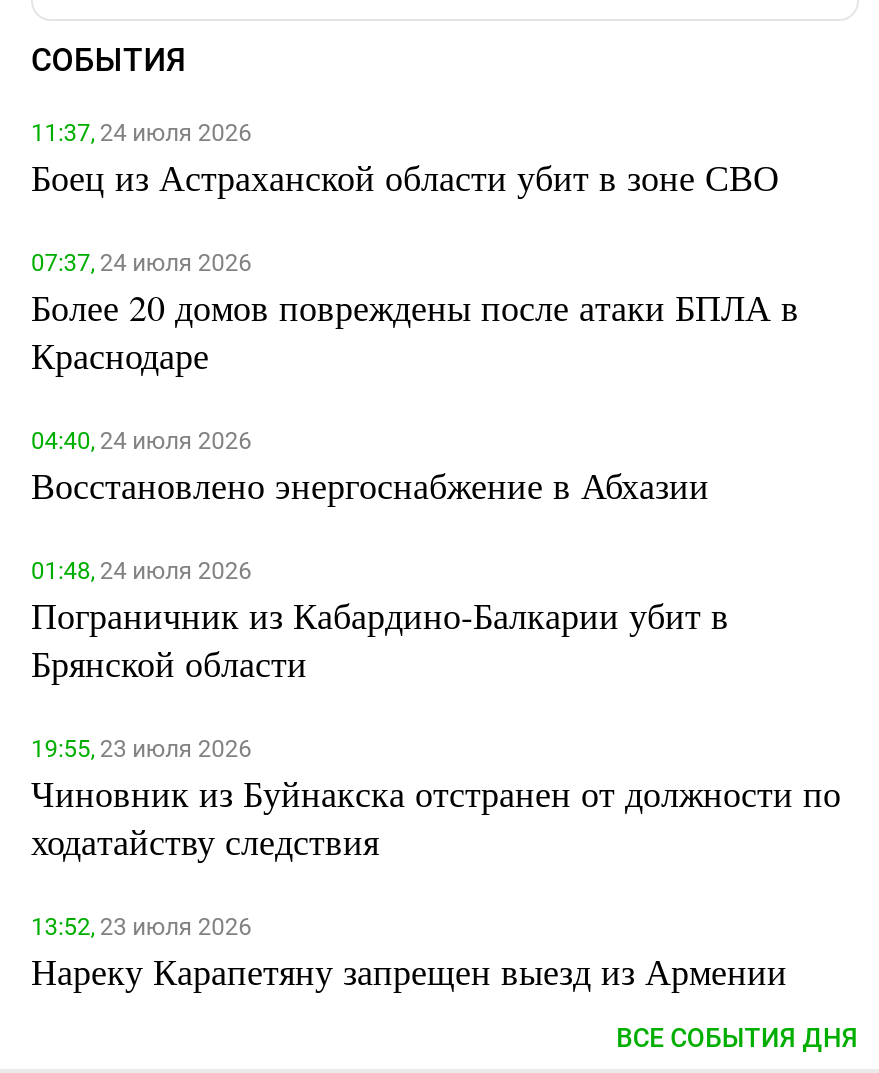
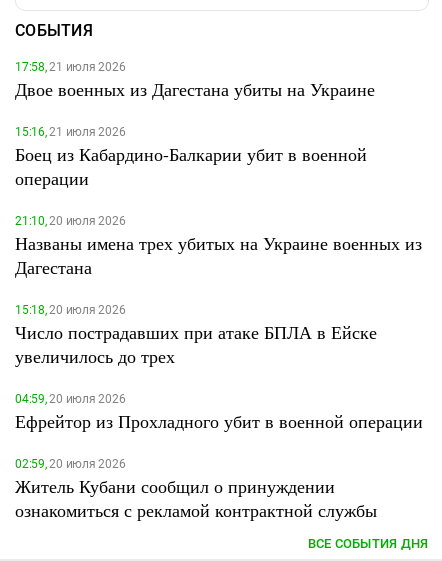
- 11:37, 24 июля 2026
- Боец из Астраханской области убит в зоне СВО
+ 17:58, 21 июля 2026
+ Двое военных из Дагестана убиты на Украине

- 07:37, 24 июля 2026
- Более 20 домов повреждены после атаки БПЛА в
- Краснодаре
+ 15:16, 21 июля 2026
+ Боец из Кабардино-Балкарии убит в военной
+ операции

- 04:40, 24 июля 2026
- Восстановлено энергоснабжение в Абхазии
+ 21:10, 20 июля 2026
+ Названы имена трех убитых на Украине военных из
+ Дагестана

- 01:48, 24 июля 2026
- Пограничник из Кабардино-Балкарии убит в
- Брянской области
+ 15:18, 20 июля 2026
+ Число пострадавших при атаке БПЛА в Ейске
+ увеличилось до трех

- 19:55, 23 июля 2026
- Чиновник из Буйнакска отстранен от должности по
- ходатайству следствия
+ 04:59, 20 июля 2026
+ Ефрейтор из Прохладного убит в военной операции

- 13:52, 23 июля 2026
- Нареку Карапетяну запрещен выезд из Армении
+ 02:59, 20 июля 2026
+ Житель Кубани сообщил о принуждении
+ ознакомиться с рекламой контрактной службы
